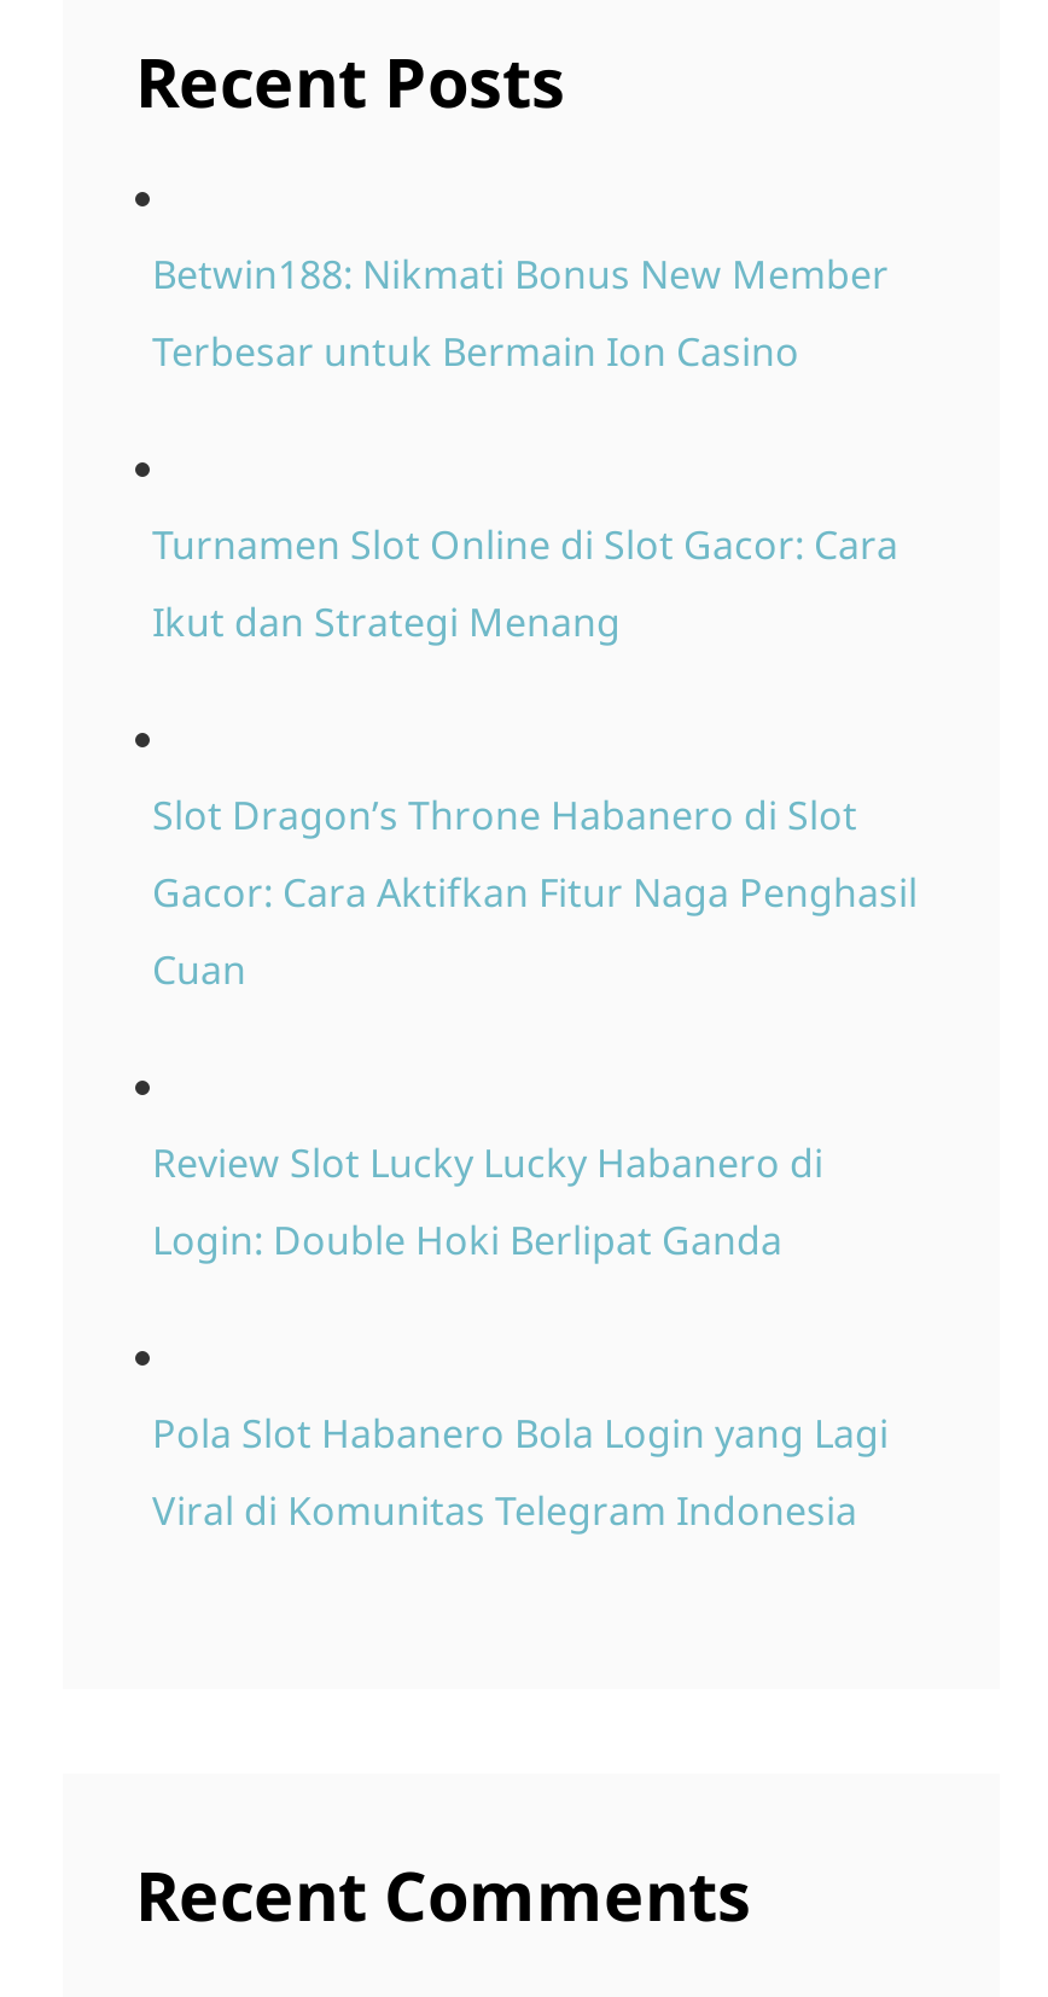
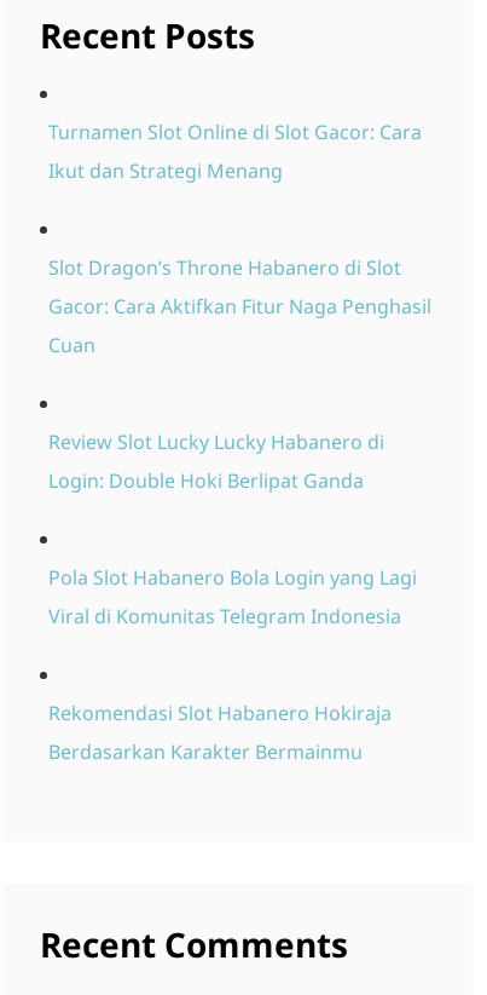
- Betwin188: Nikmati Bonus New Member
- Terbesar untuk Bermain Ion Casino

moved up: Turnamen Slot Online di Slot Gacor: Cara | Ikut dan Strategi Menang | Slot Dragon’s Throne Habanero di Slot | ... | Pola Slot Habanero Bola Login yang Lagi | Viral di Komunitas Telegram Indonesia

+ Rekomendasi Slot Habanero Hokiraja
+ Berdasarkan Karakter Bermainmu
